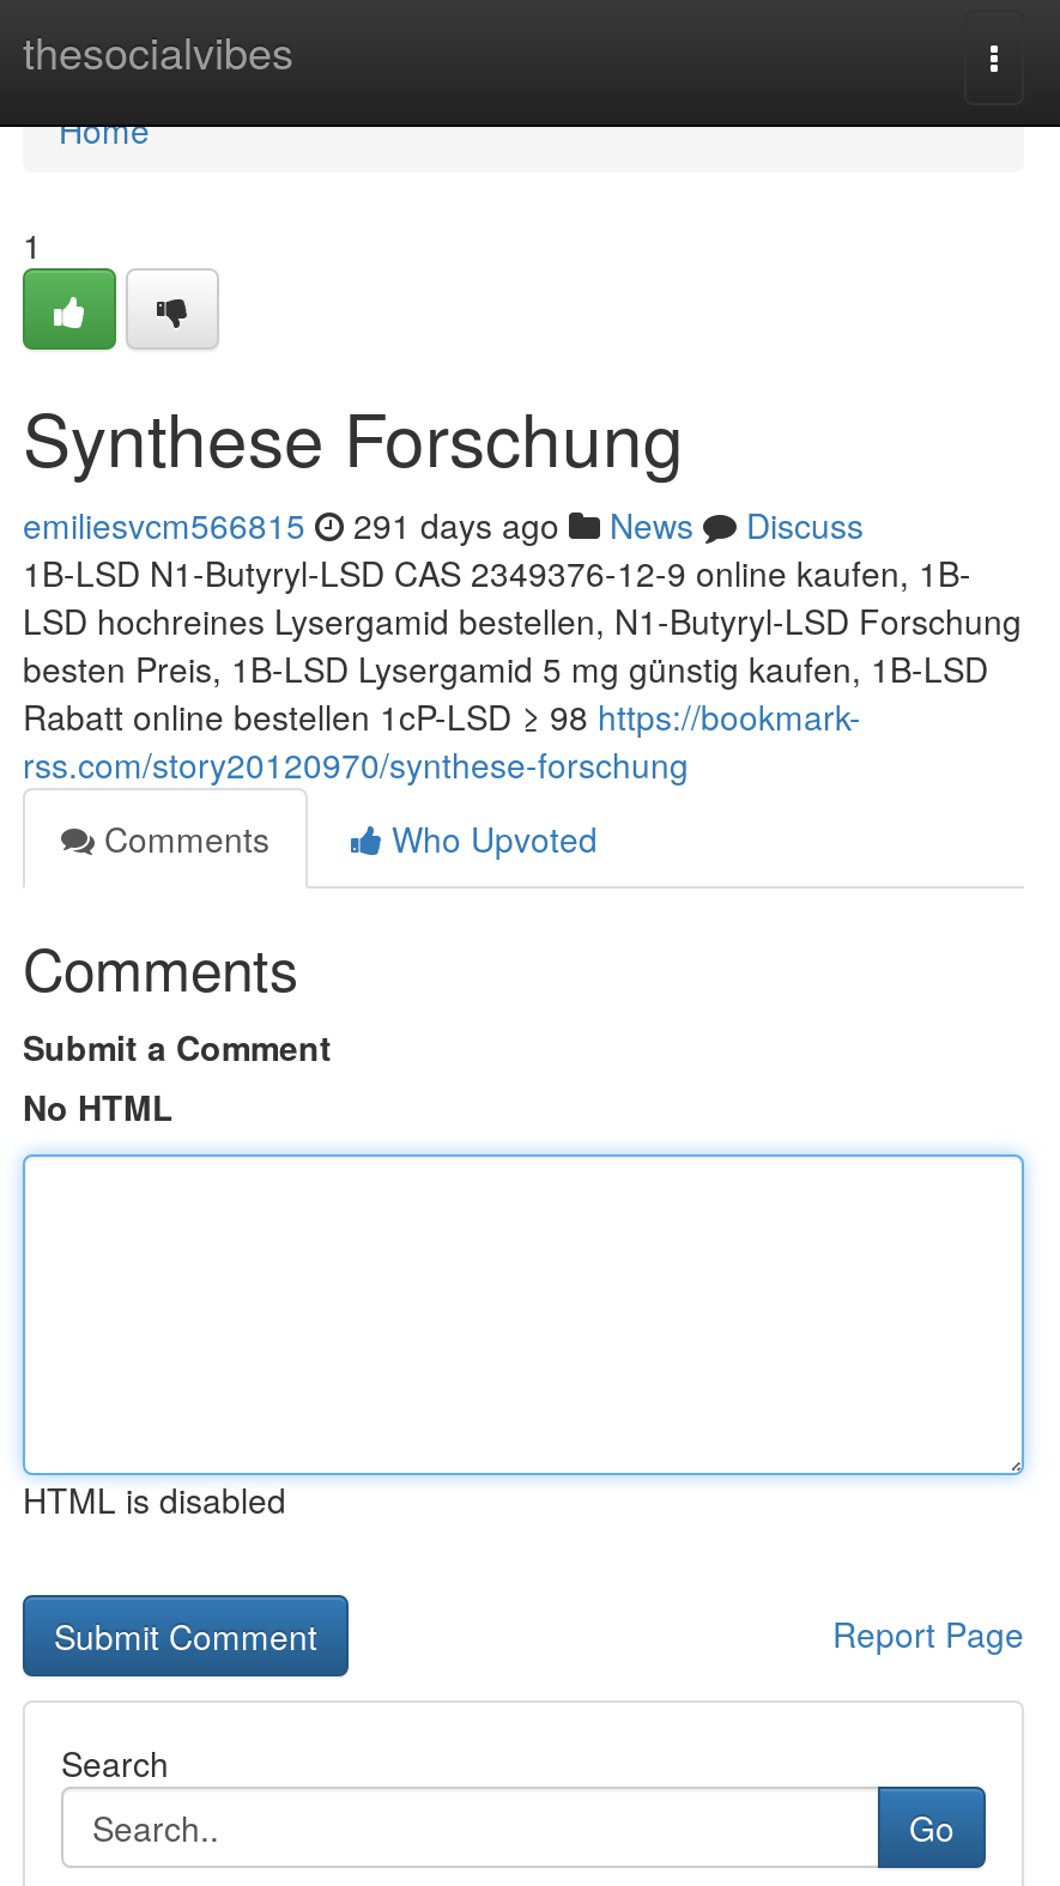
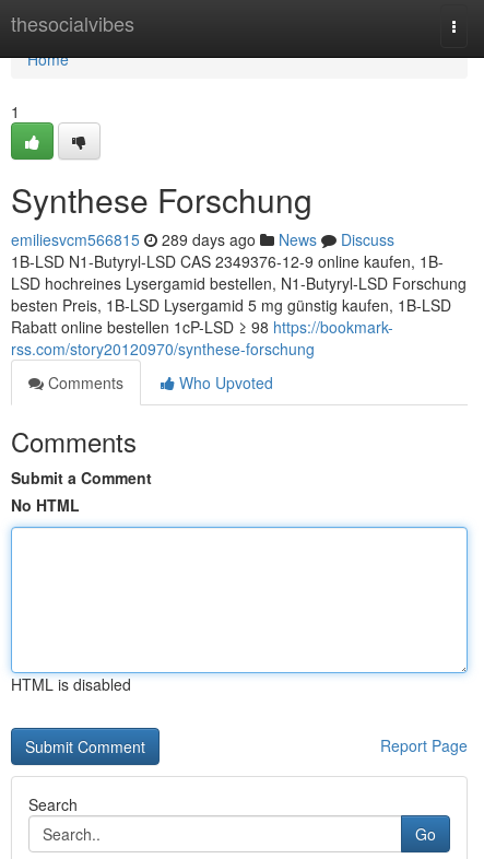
- emiliesvcm566815 291 days ago News Discuss
+ emiliesvcm566815 289 days ago News Discuss
